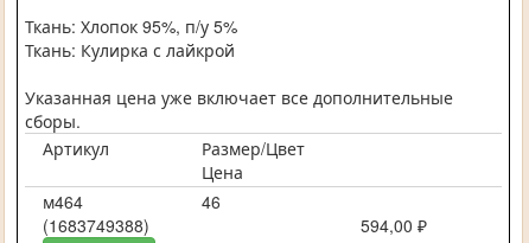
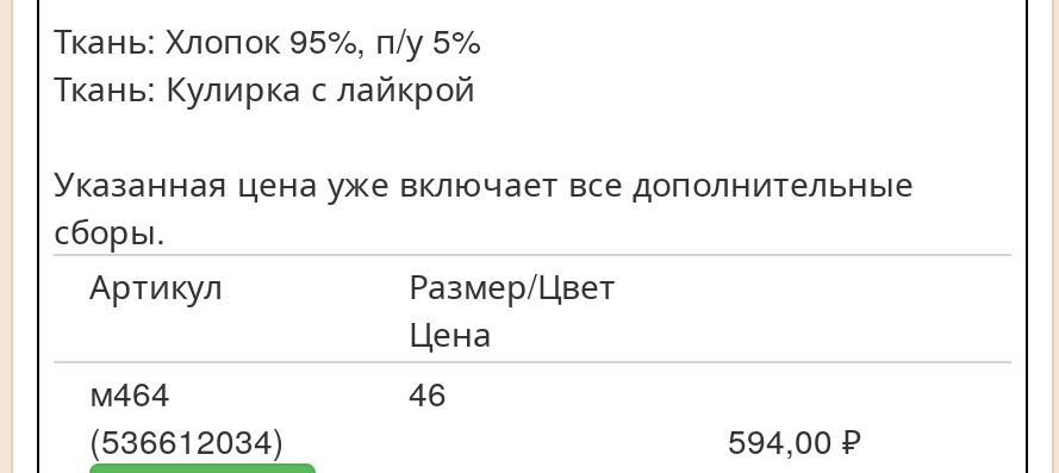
- (1683749388)
+ (536612034)
